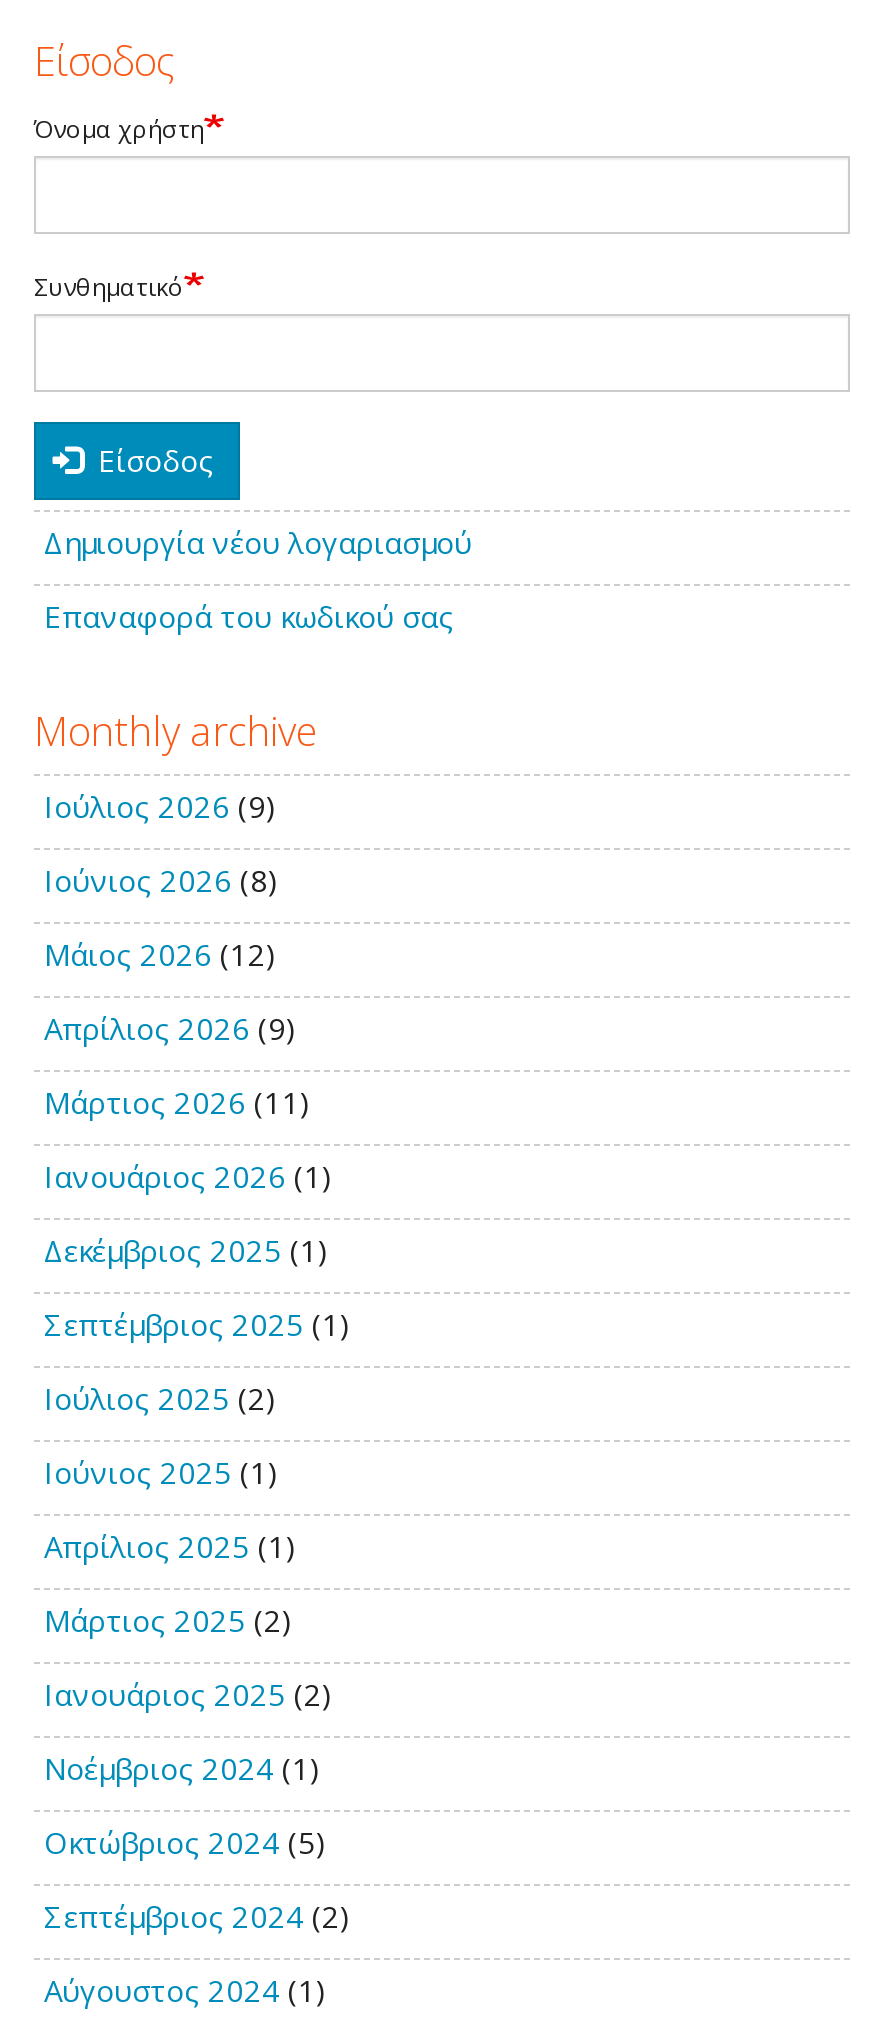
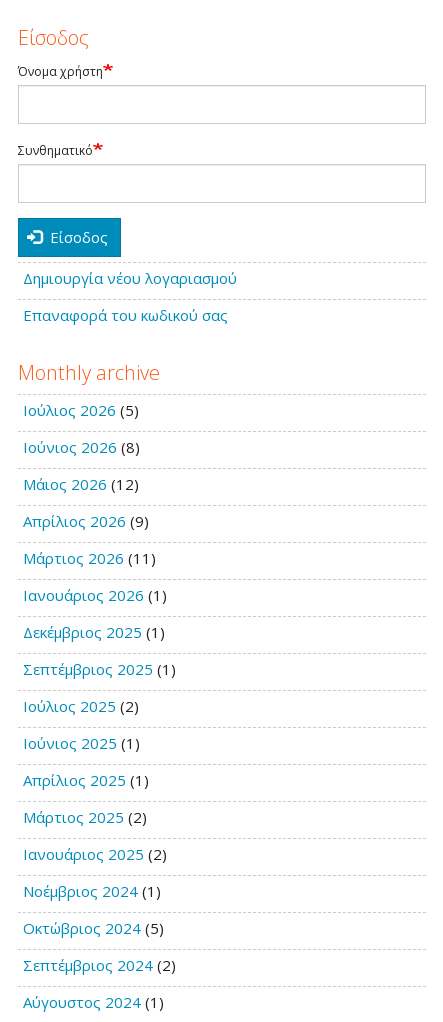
- Ιούλιος 2026 (9)
+ Ιούλιος 2026 (5)
